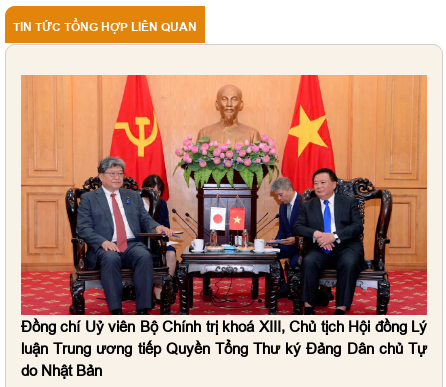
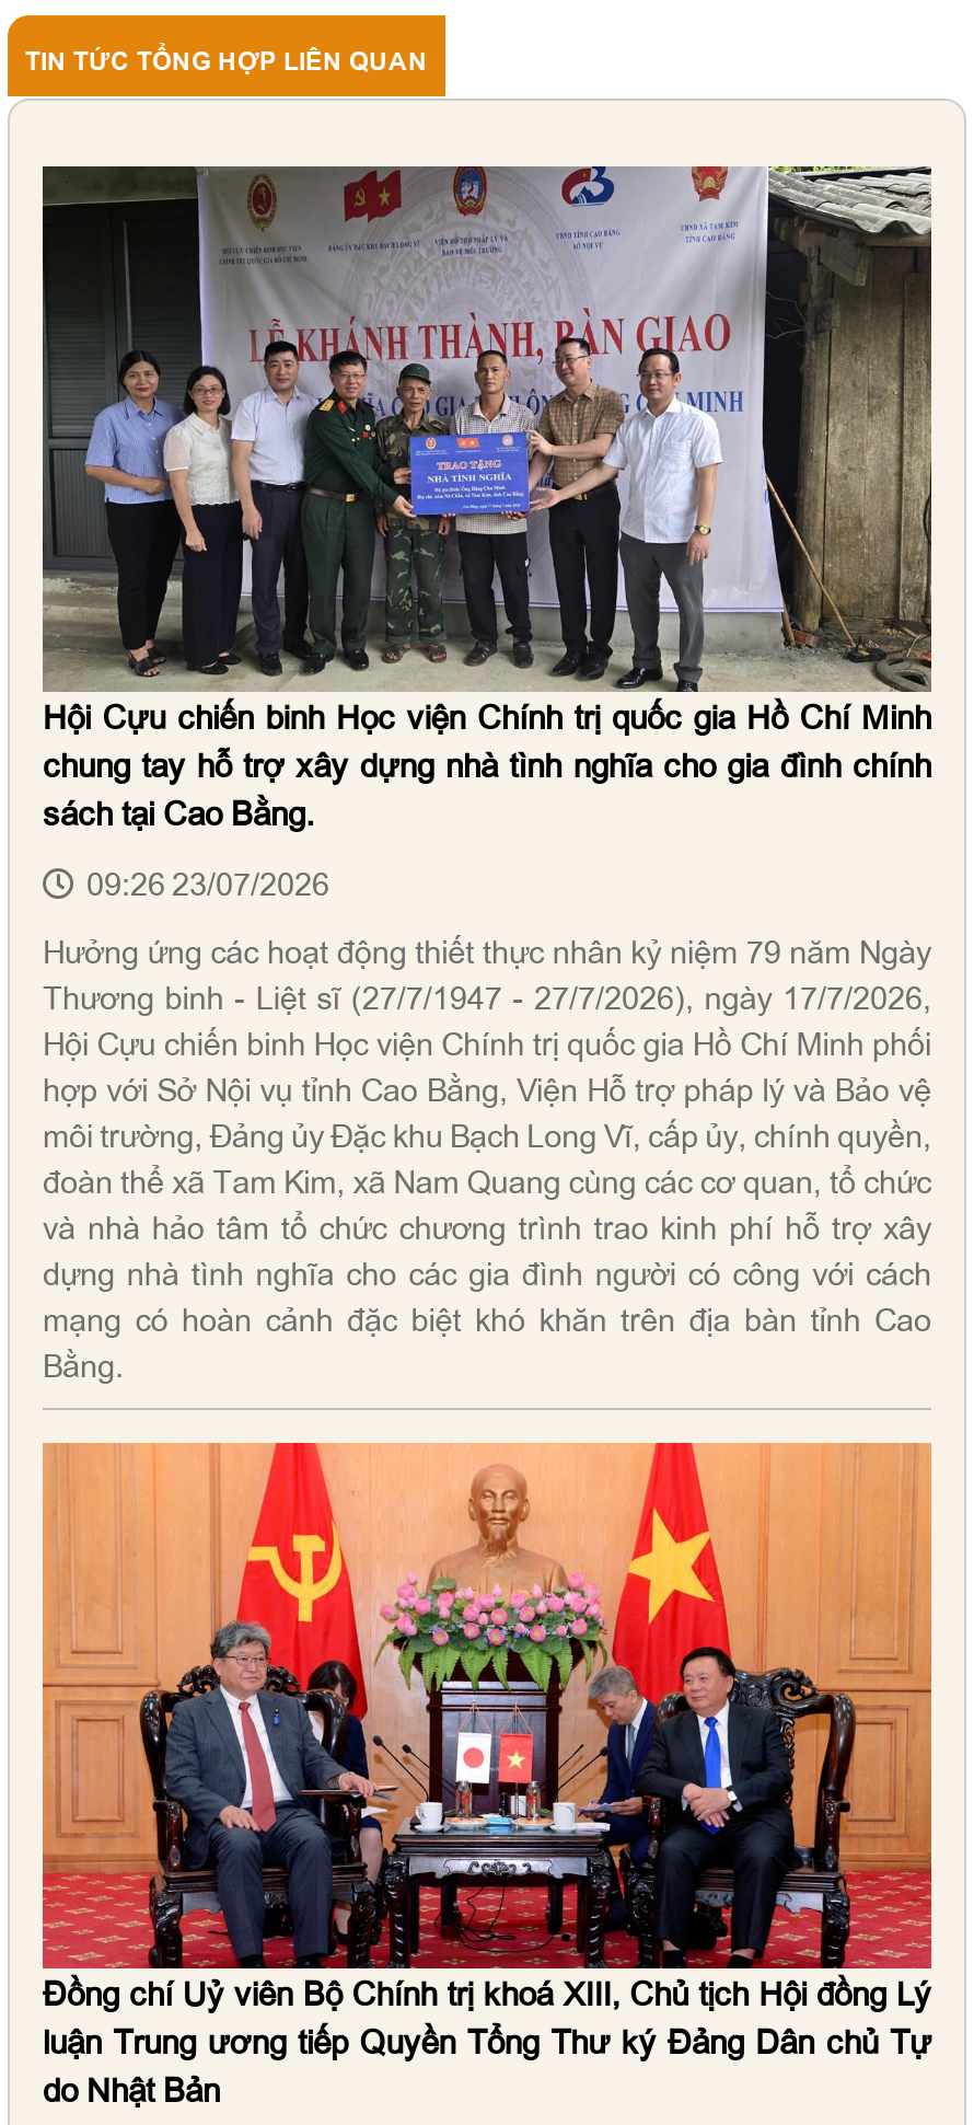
+ [image]
+ Hội Cựu chiến binh Học viện Chính trị quốc gia Hồ Chí Minh
+ chung tay hỗ trợ xây dựng nhà tình nghĩa cho gia đình chính
+ sách tại Cao Bằng.
+ 09:26 23/07/2026
+ Hưởng ứng các hoạt động thiết thực nhân kỷ niệm 79 năm Ngày
+ Thương binh - Liệt sĩ (27/7/1947 - 27/7/2026), ngày 17/7/2026,
+ Hội Cựu chiến binh Học viện Chính trị quốc gia Hồ Chí Minh phối
+ hợp với Sở Nội vụ tỉnh Cao Bằng, Viện Hỗ trợ pháp lý và Bảo vệ
+ môi trường, Đảng ủy Đặc khu Bạch Long Vĩ, cấp ủy, chính quyền,
+ đoàn thể xã Tam Kim, xã Nam Quang cùng các cơ quan, tổ chức
+ và nhà hảo tâm tổ chức chương trình trao kinh phí hỗ trợ xây
+ dựng nhà tình nghĩa cho các gia đình người có công với cách
+ mạng có hoàn cảnh đặc biệt khó khăn trên địa bàn tỉnh Cao
+ Bằng.
